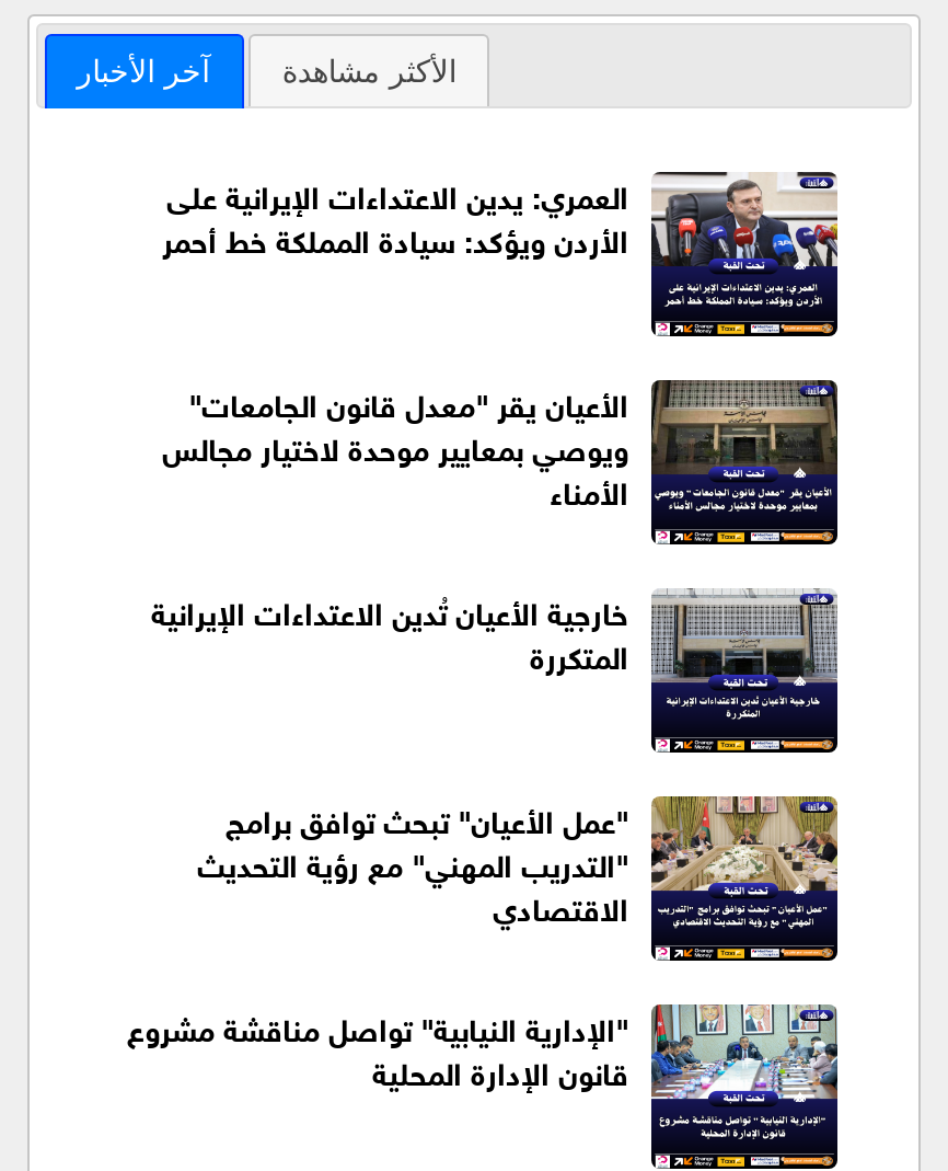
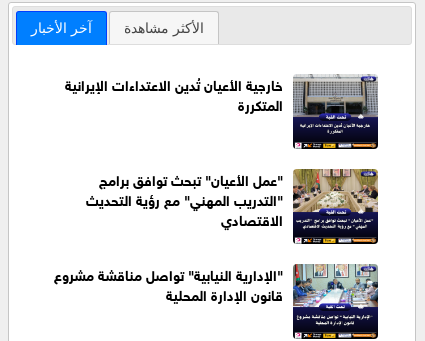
- [image]
- العمري: يدين الاعتداءات الإيرانية على
- الأردن ويؤكد: سيادة المملكة خط أحمر
- الأعيان يقر "معدل قانون الجامعات"
- ويوصي بمعايير موحدة لاختيار مجالس
- الأمناء

- [image]
